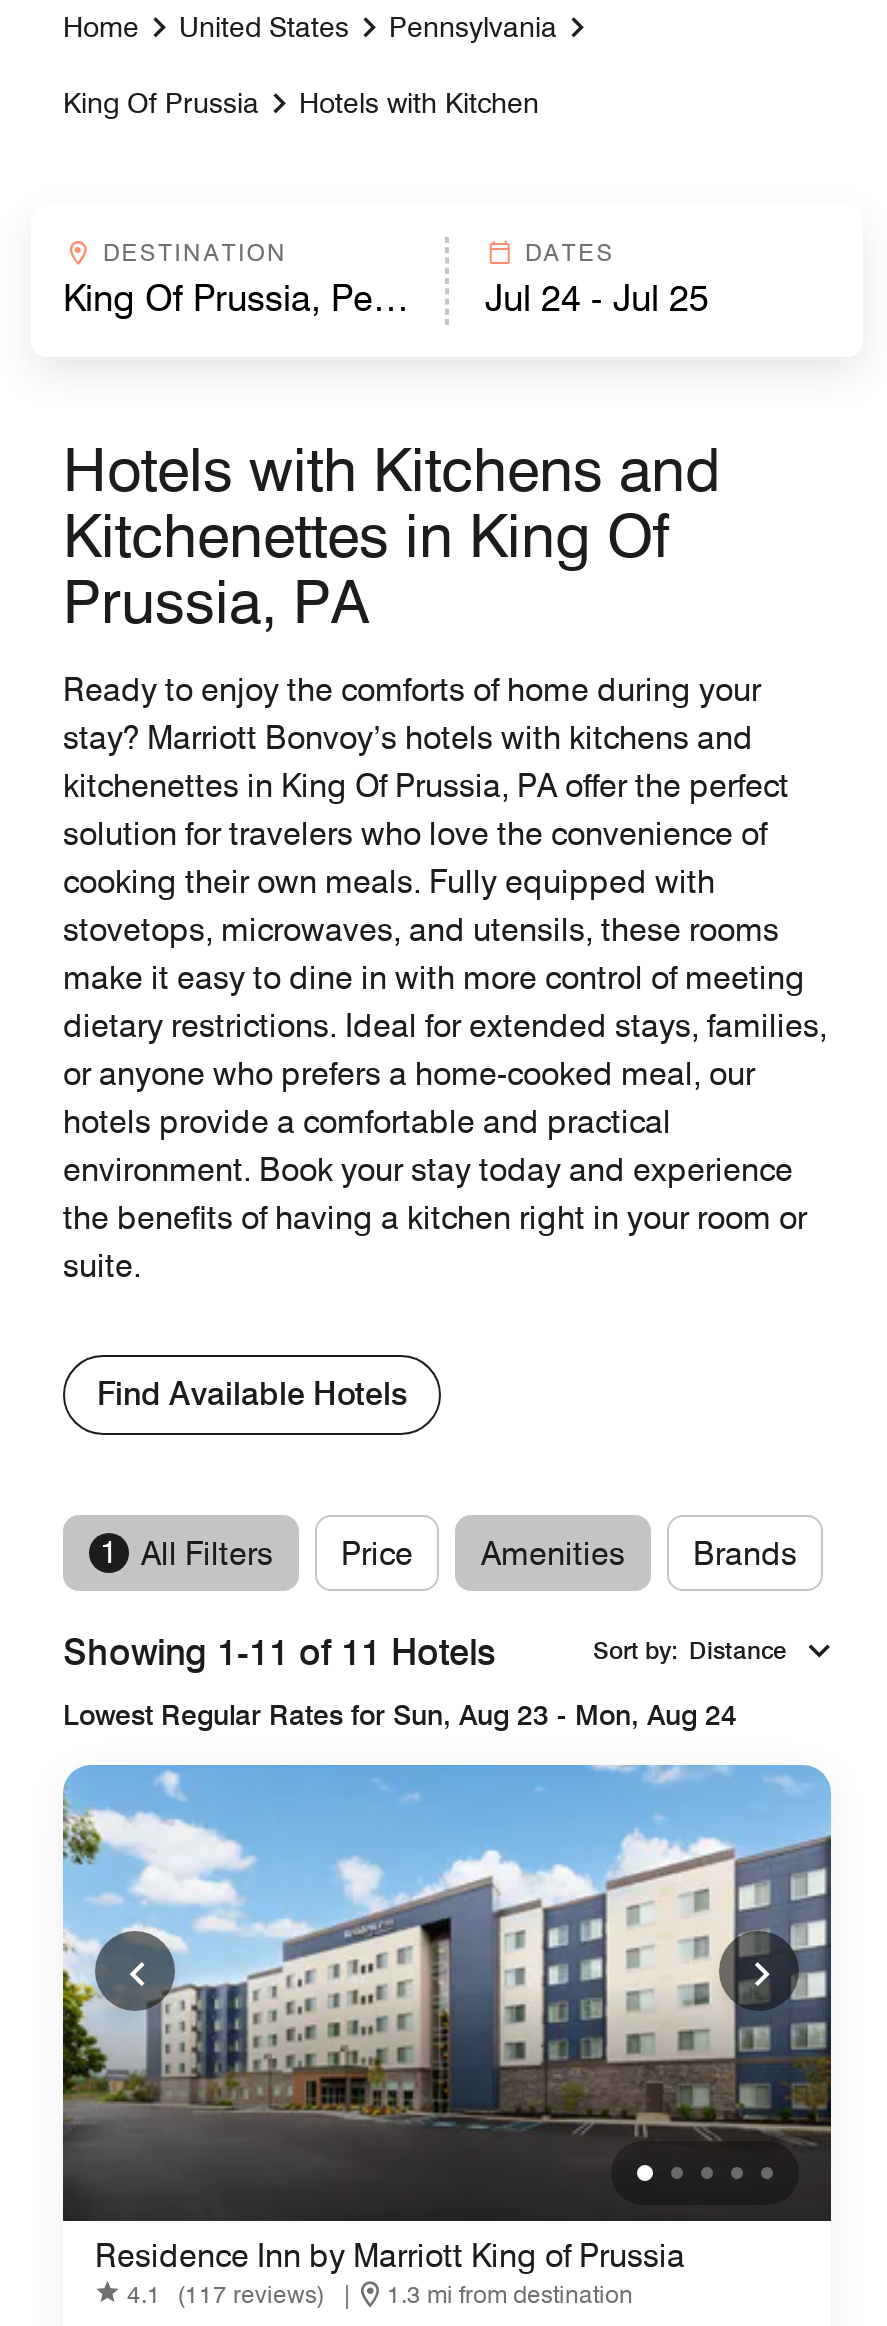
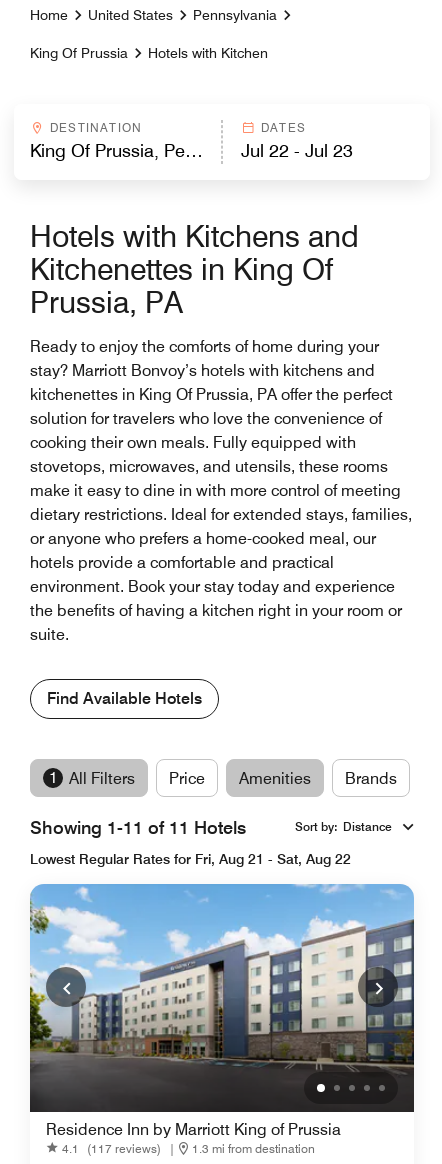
- Lowest Regular Rates for Sun, Aug 23 - Mon, Aug 24
+ Lowest Regular Rates for Fri, Aug 21 - Sat, Aug 22
